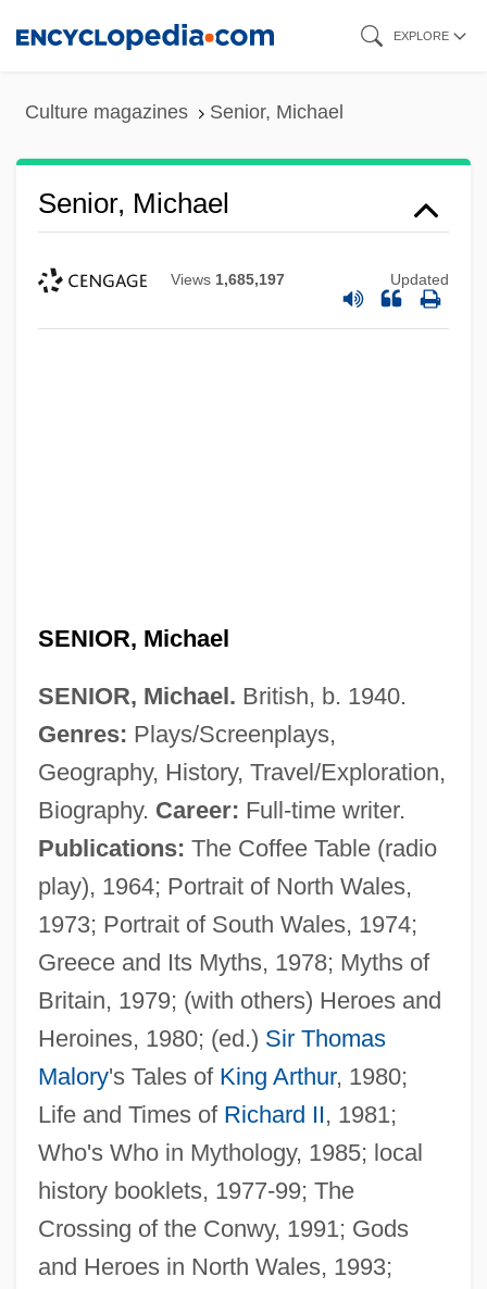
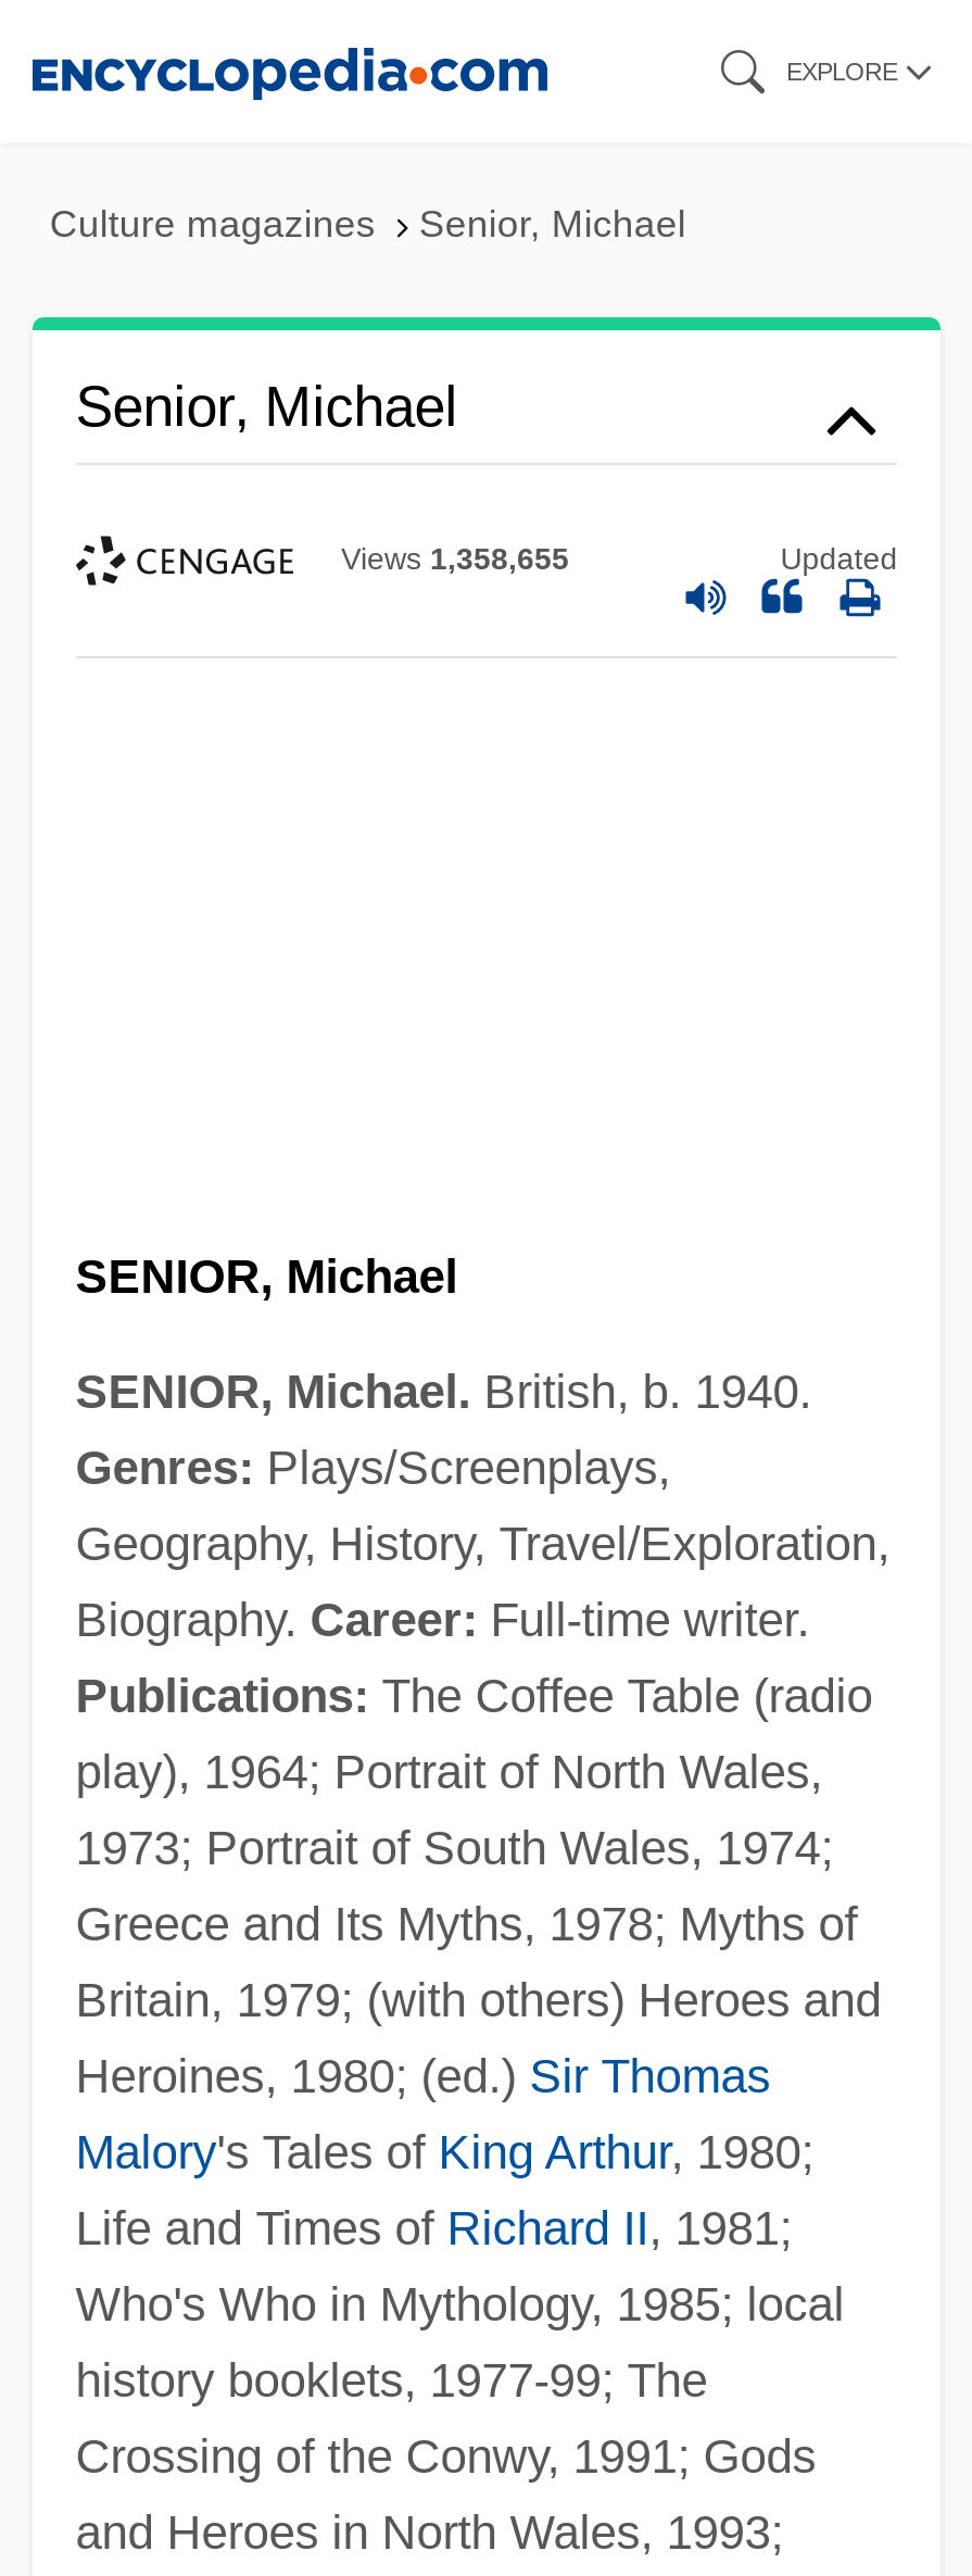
- Views 1,685,197
+ Views 1,358,655
